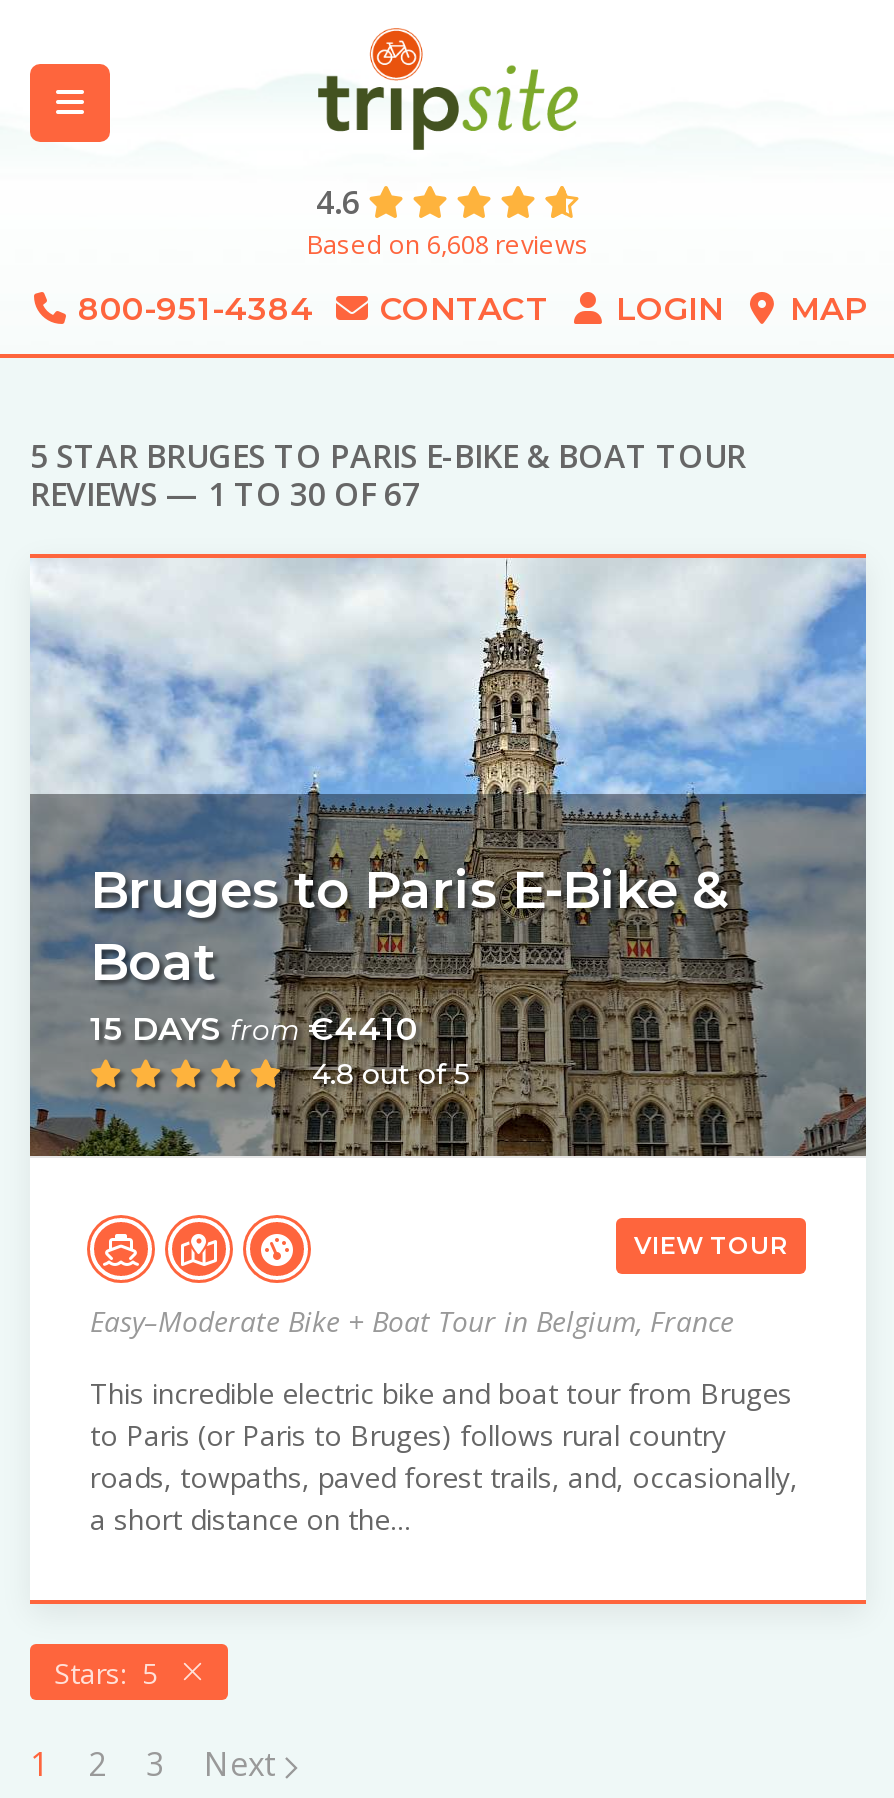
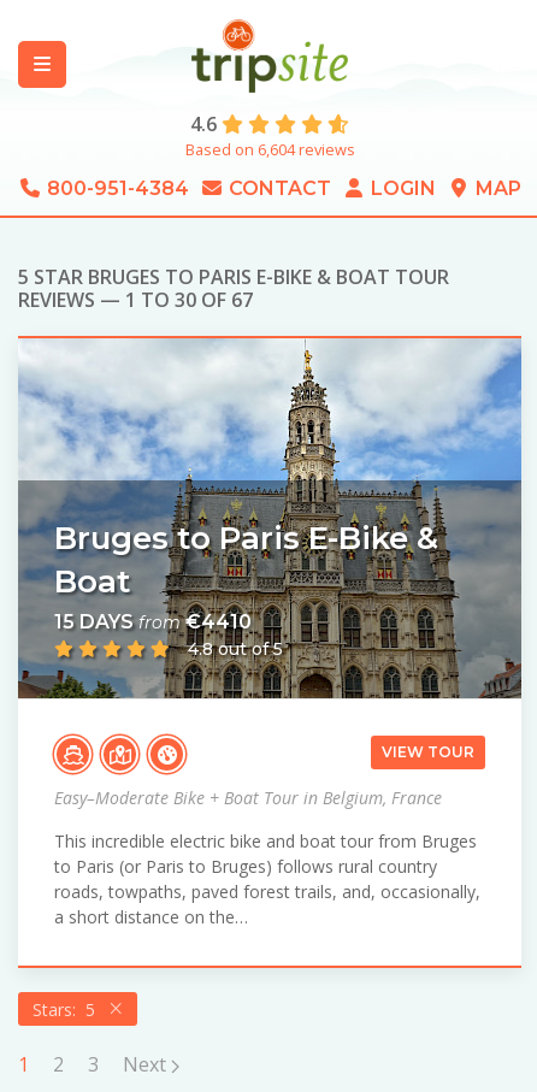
- Based on 6,608 reviews
+ Based on 6,604 reviews
